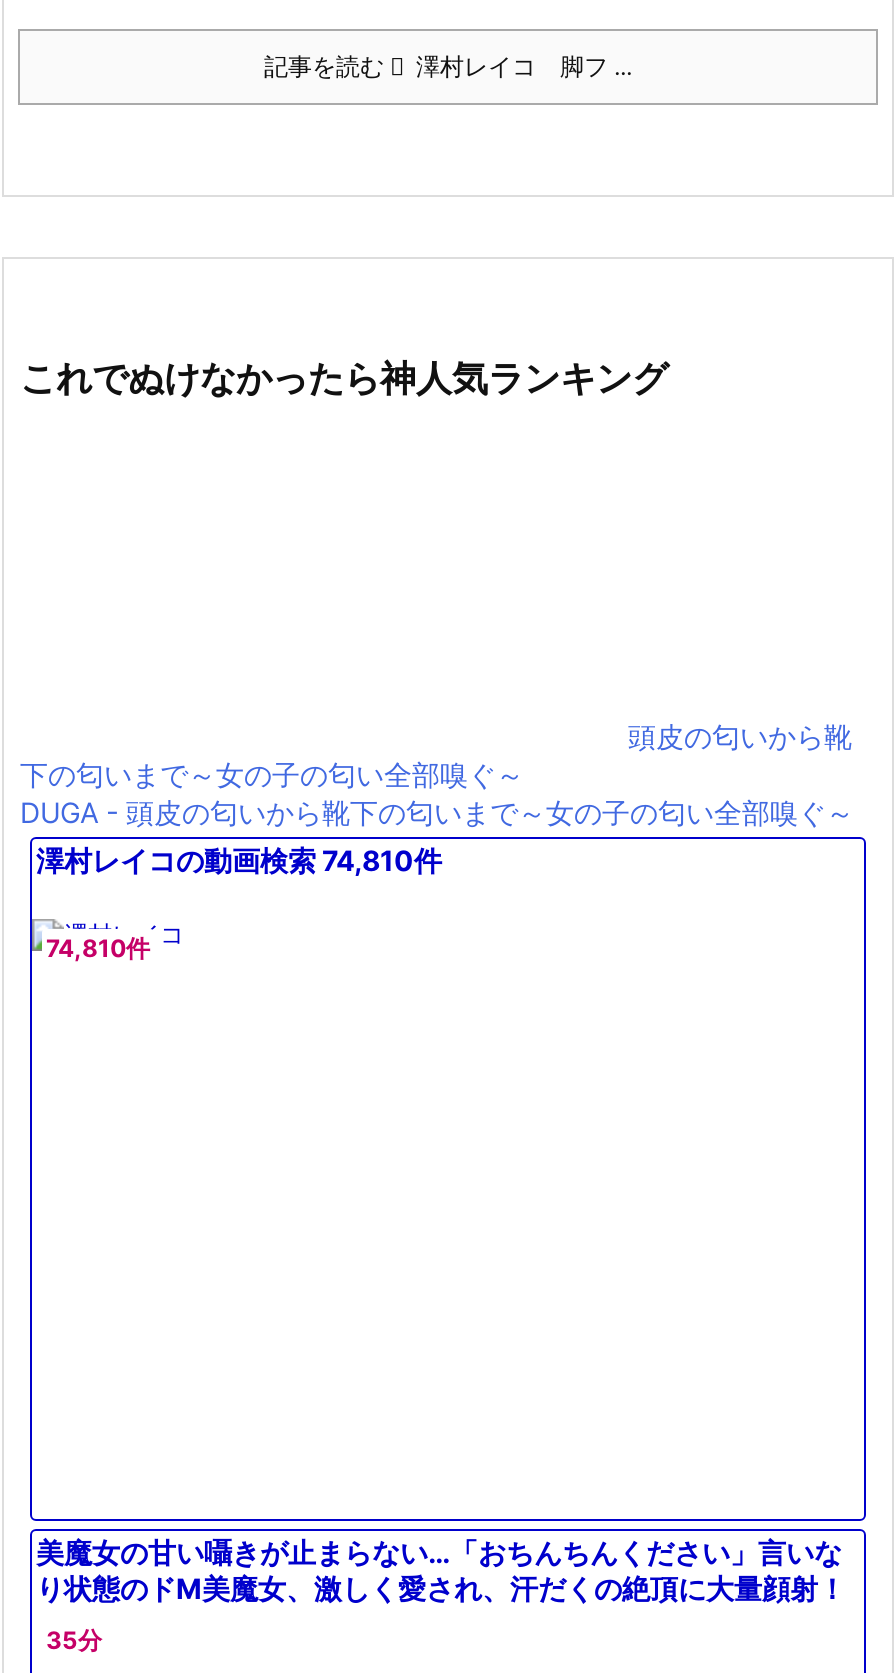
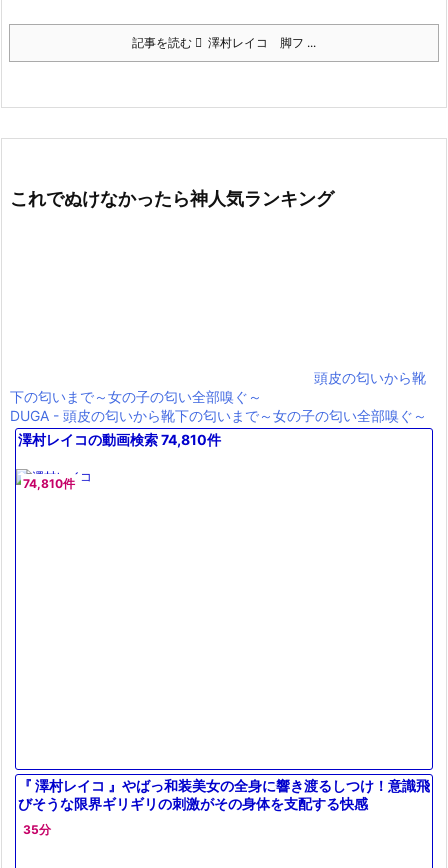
- 美魔女の甘い囁きが止まらない…「おちんちんください」言いな
- り状態のドM美魔女、激しく愛され、汗だくの絶頂に大量顔射！
+ 『 澤村レイコ 』やばっ和装美女の全身に響き渡るしつけ！意識飛
+ びそうな限界ギリギリの刺激がその身体を支配する快感
